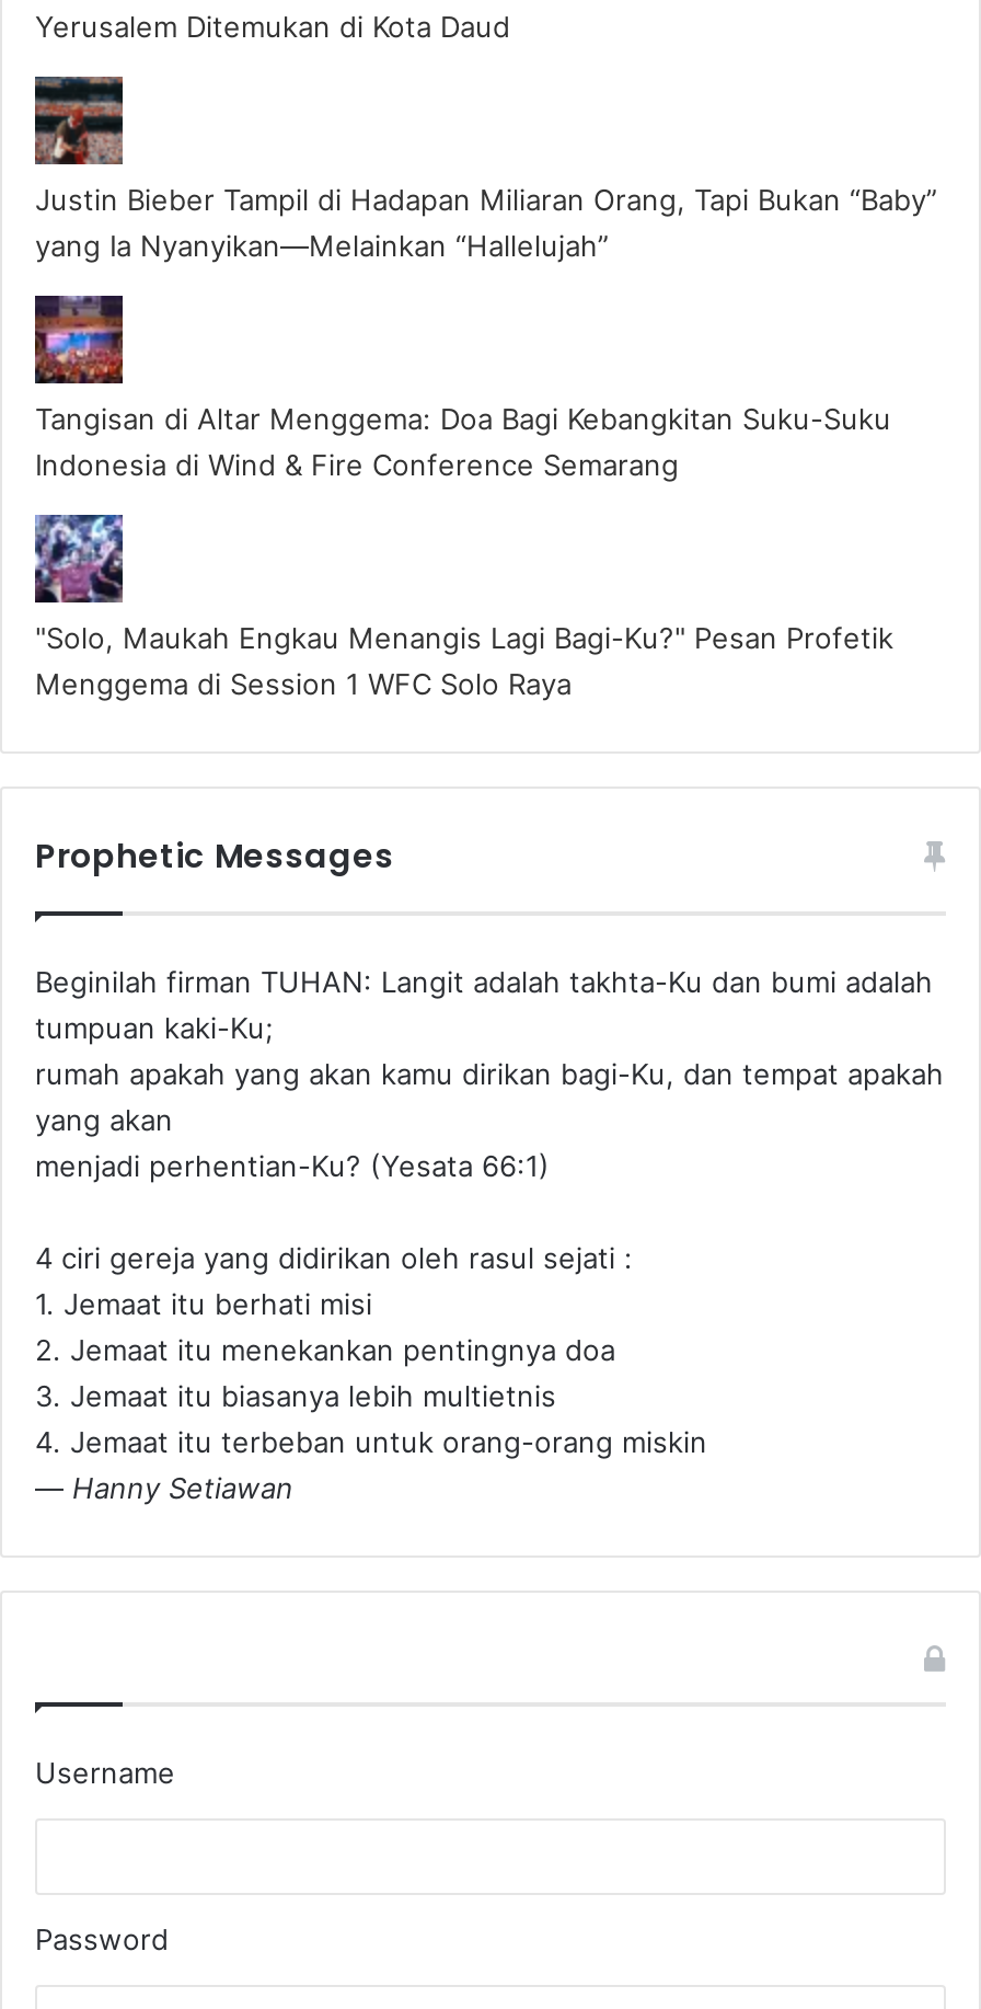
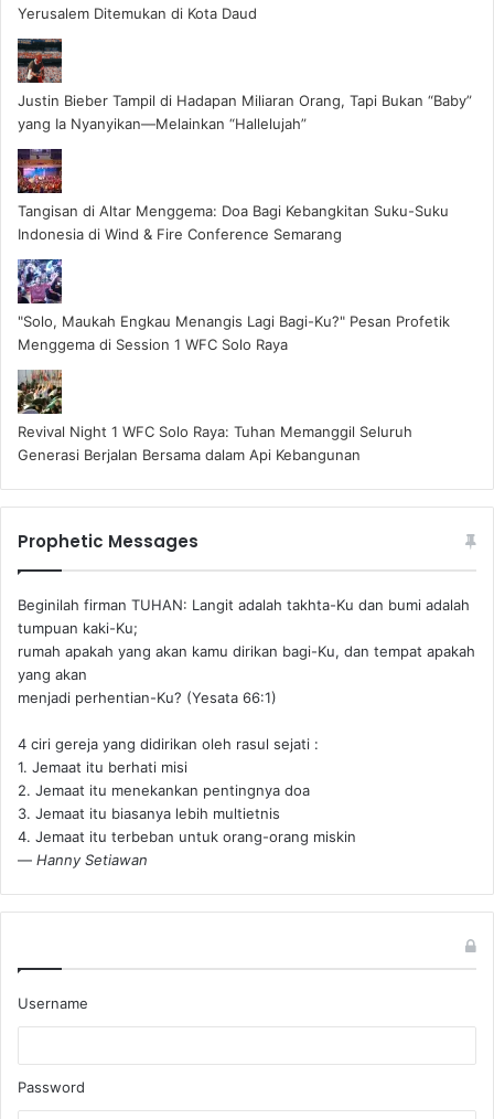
+ [image]
+ Revival Night 1 WFC Solo Raya: Tuhan Memanggil Seluruh
+ Generasi Berjalan Bersama dalam Api Kebangunan
